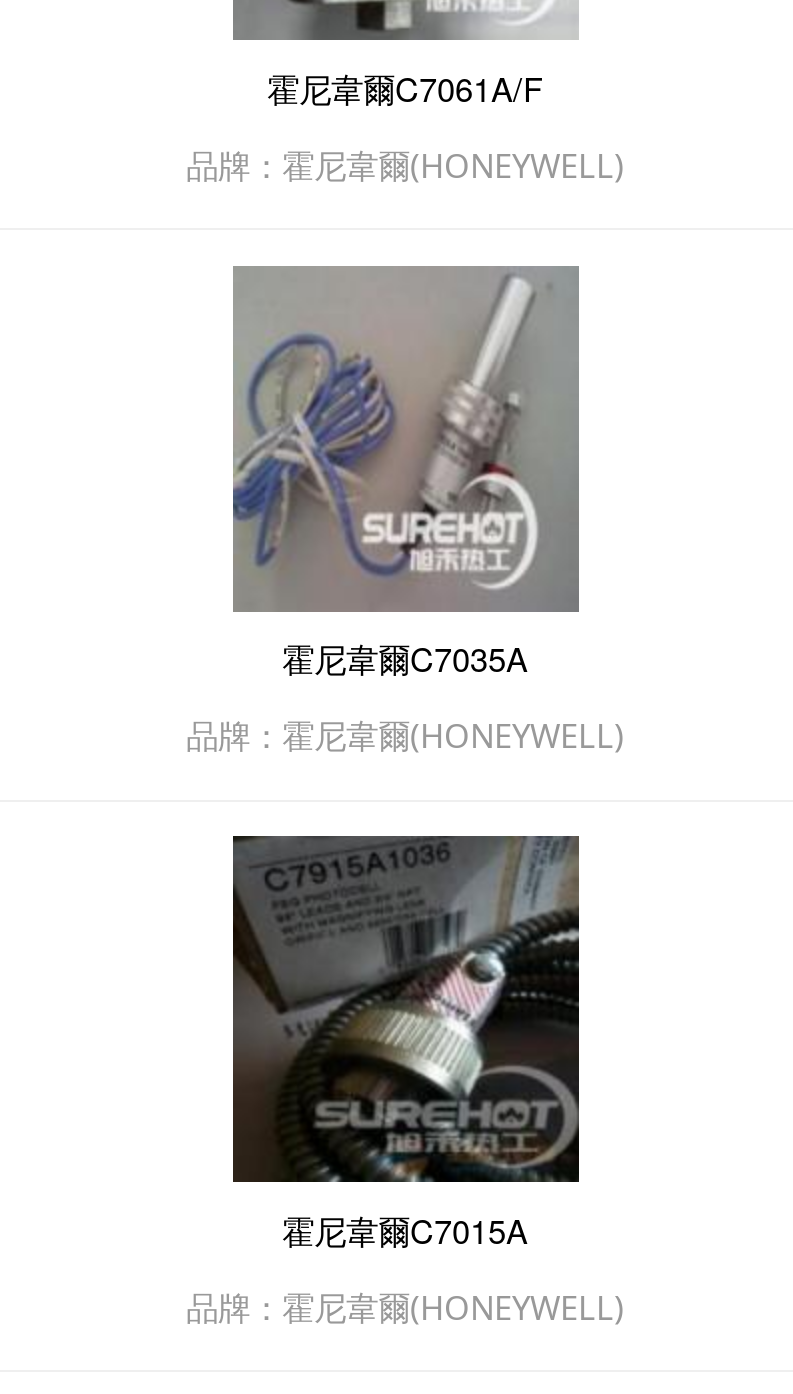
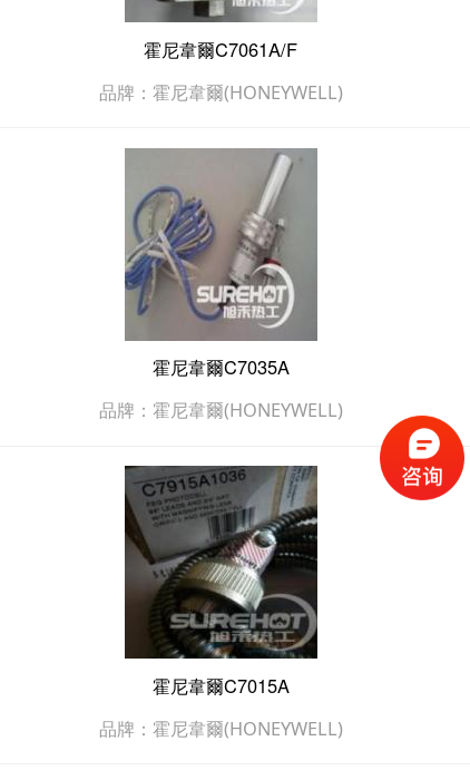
+ [image]
